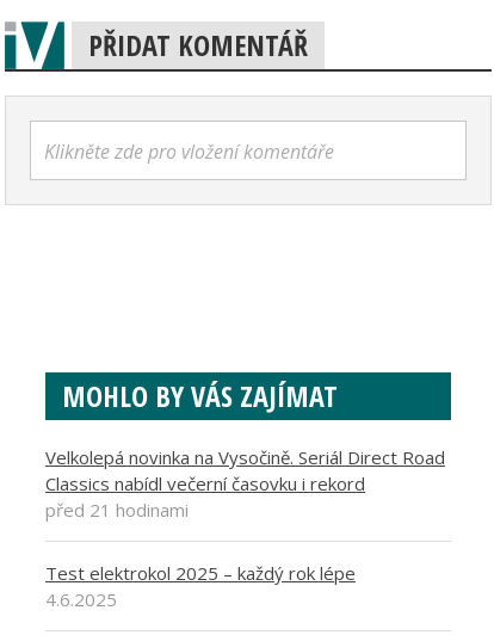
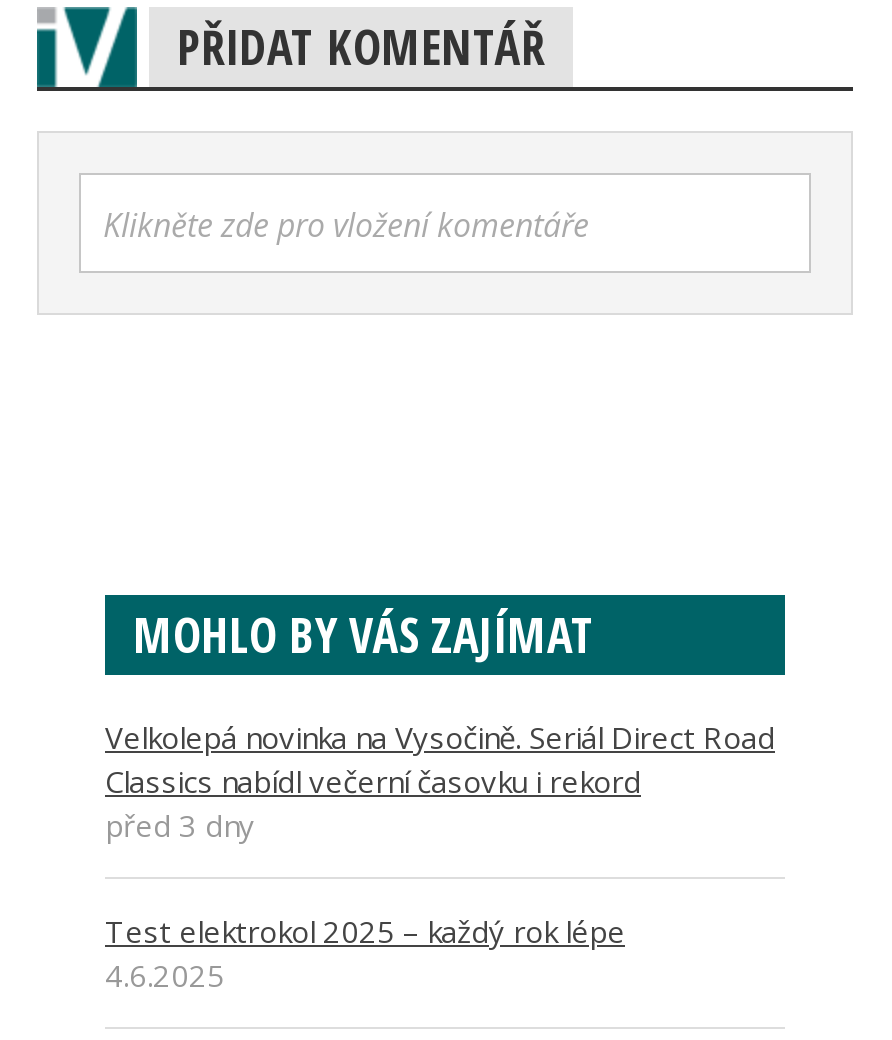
- před 21 hodinami
+ před 3 dny
